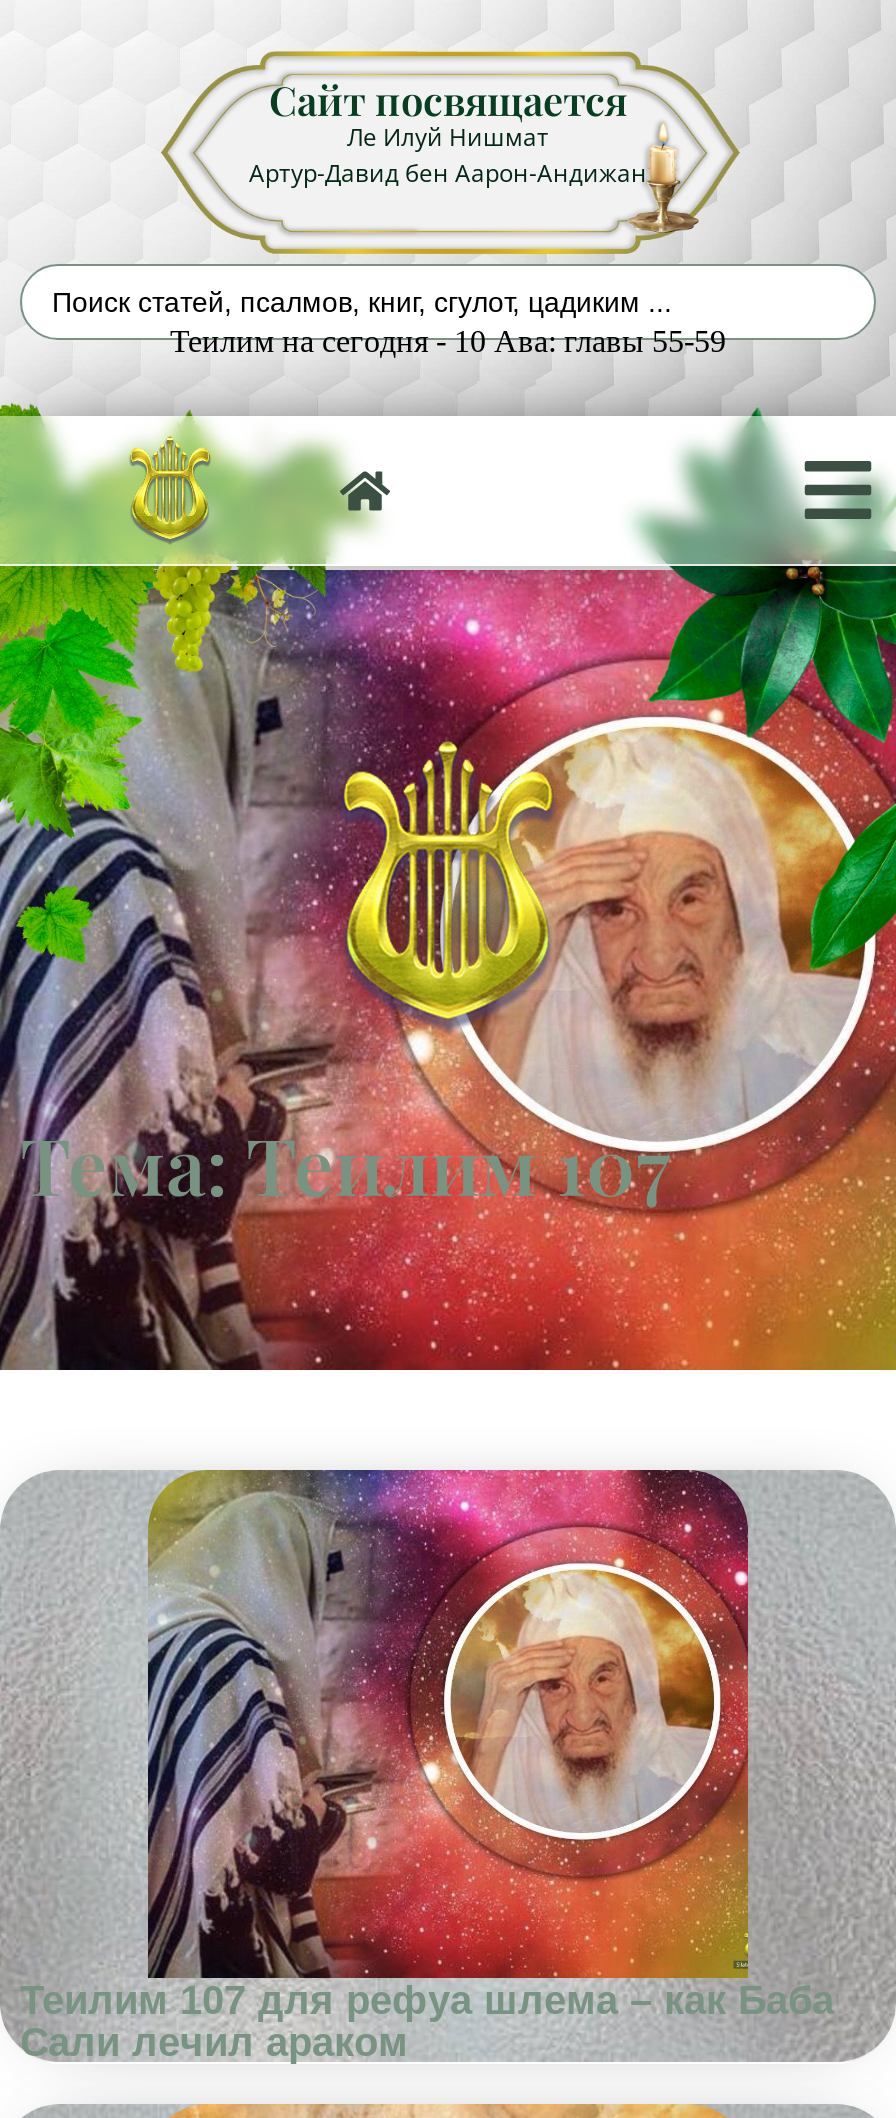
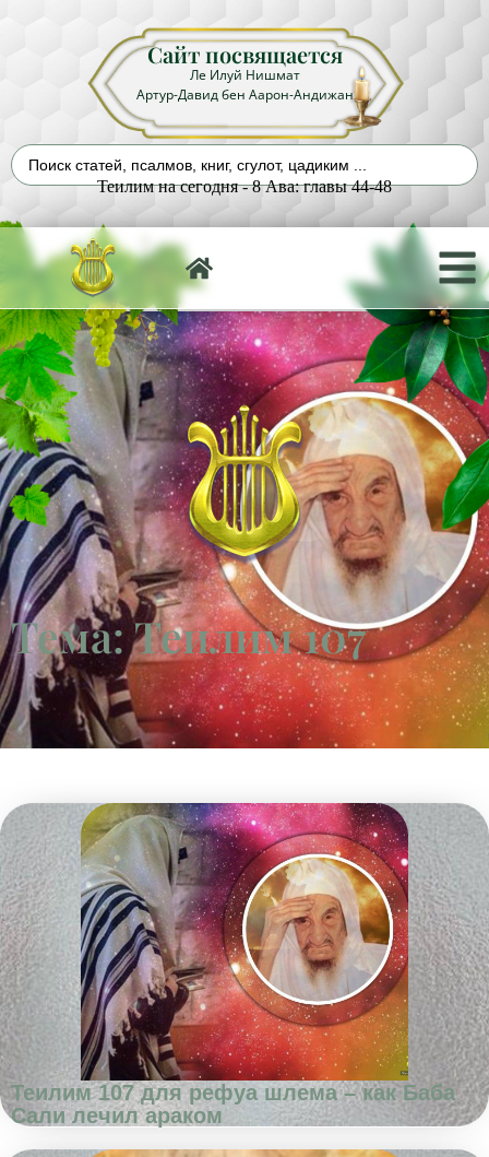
- Теилим на сегодня - 10 Ава: главы 55-59
+ Теилим на сегодня - 8 Ава: главы 44-48
